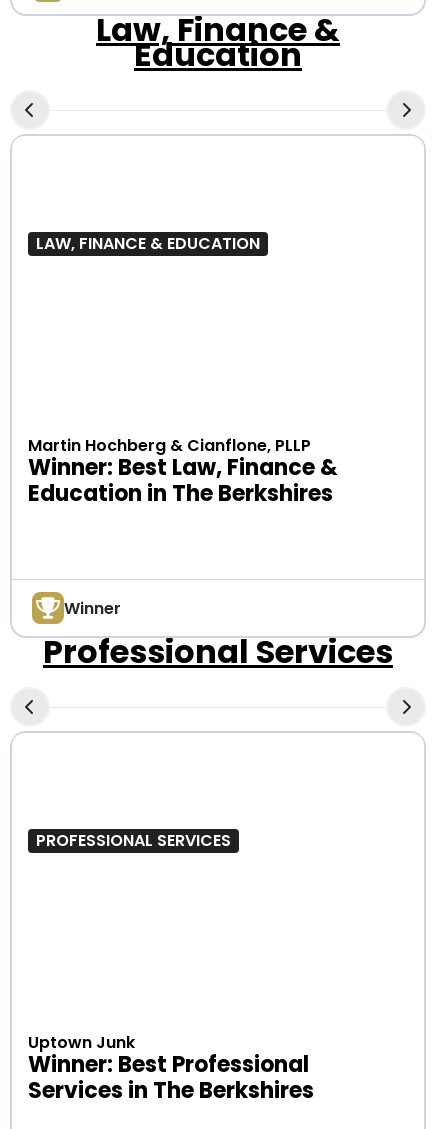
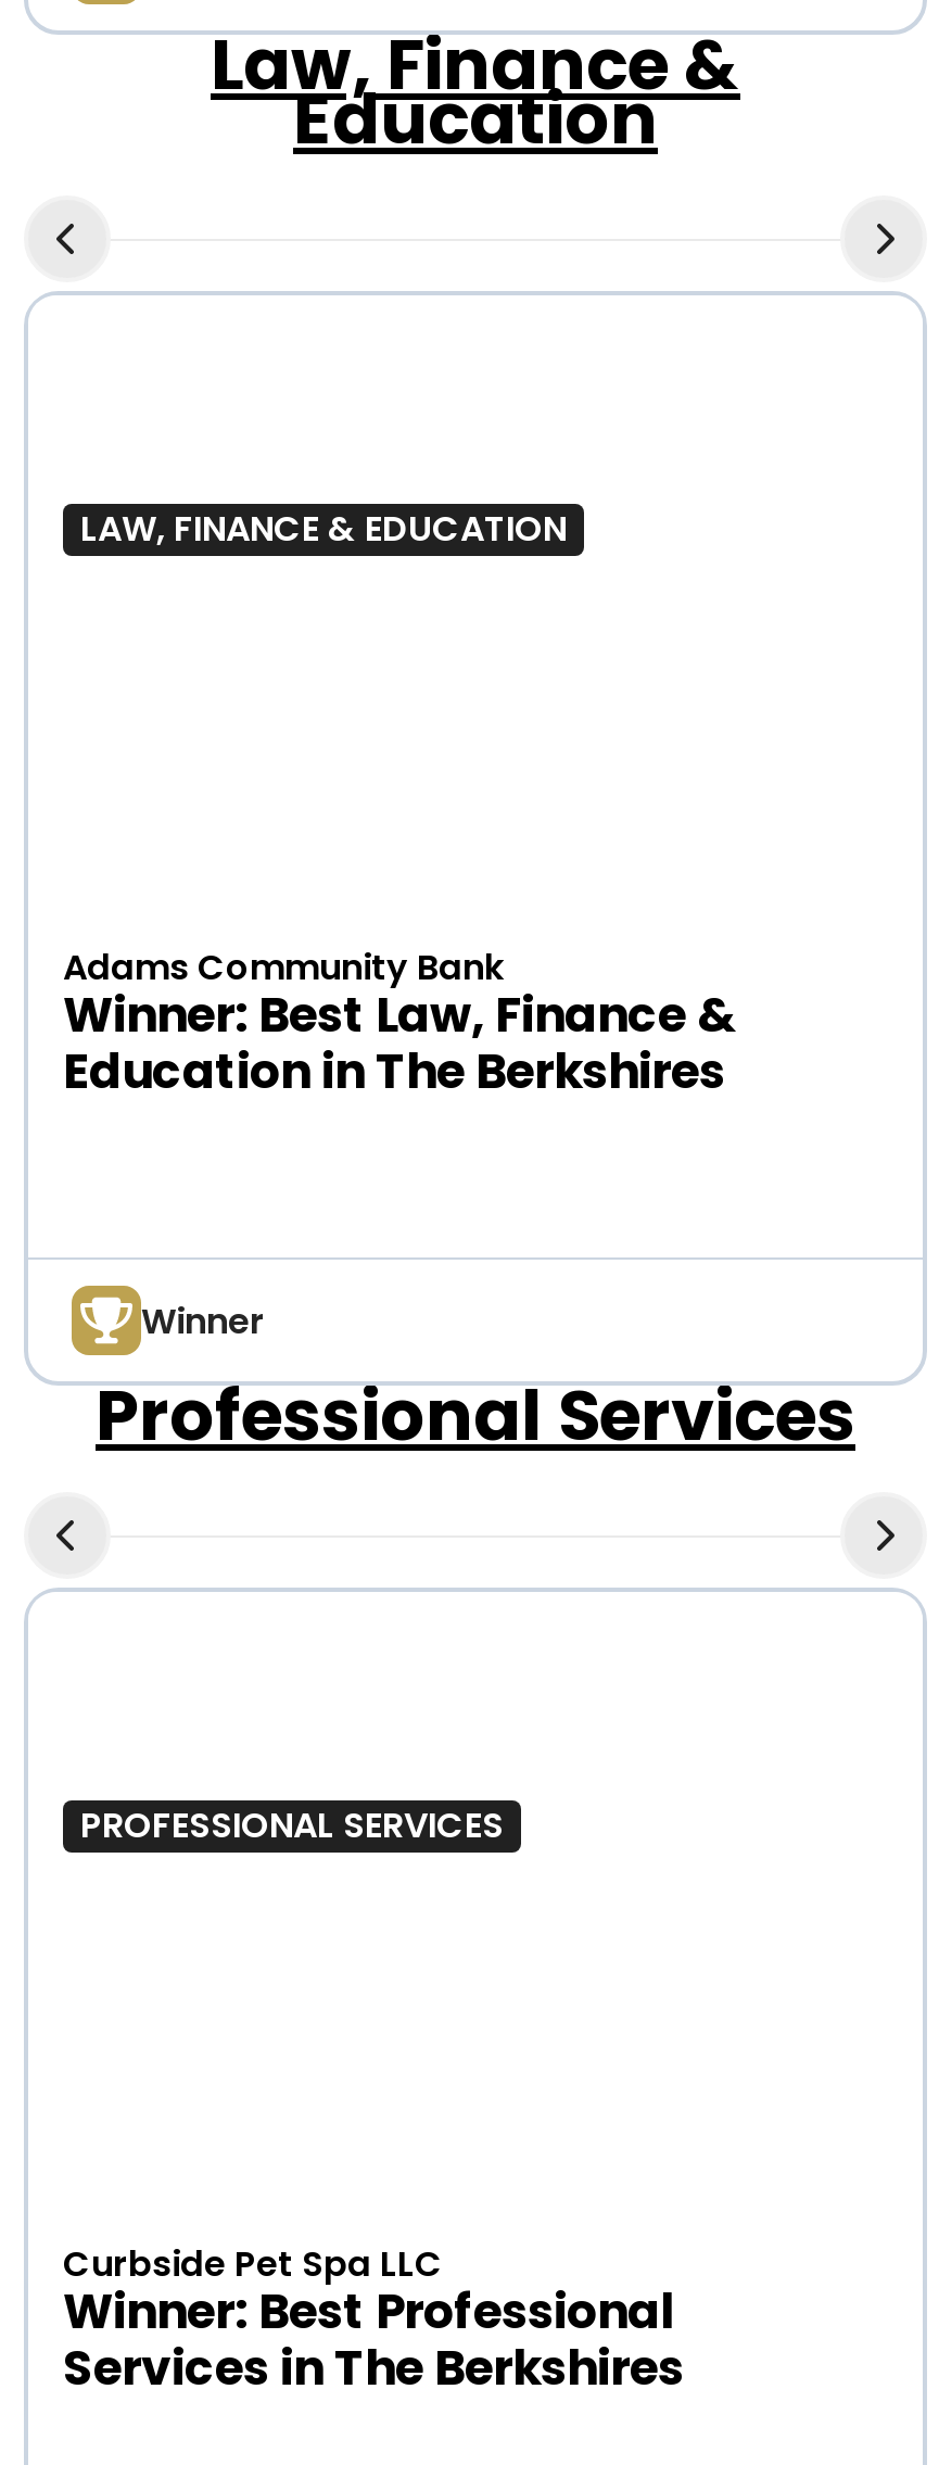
- Martin Hochberg & Cianflone, PLLP
+ Adams Community Bank

- Uptown Junk
+ Curbside Pet Spa LLC
